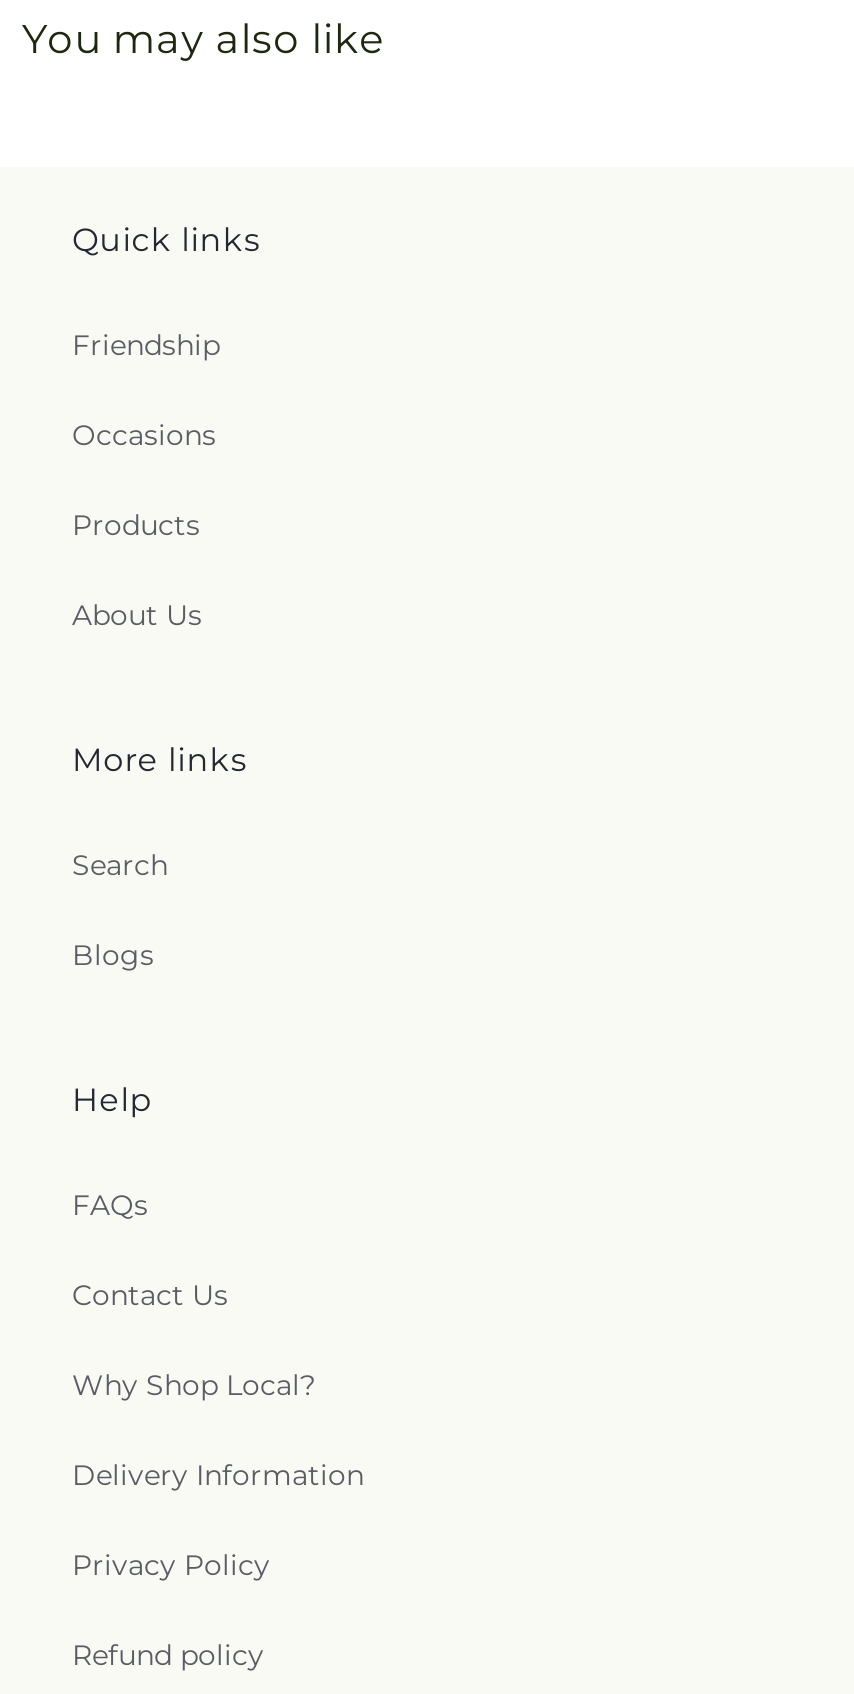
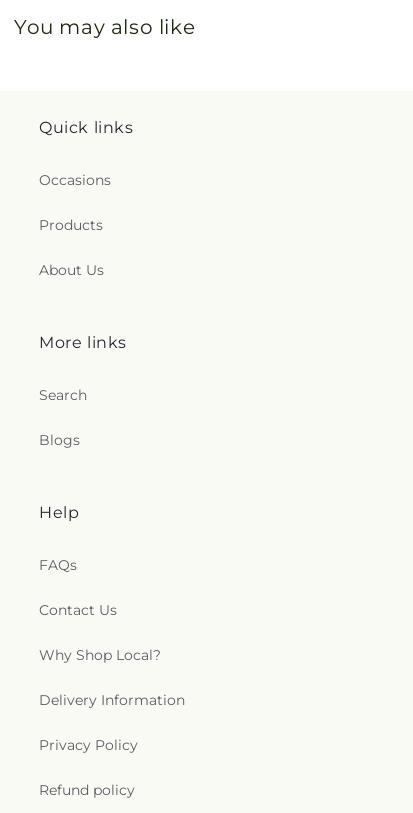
- Friendship
